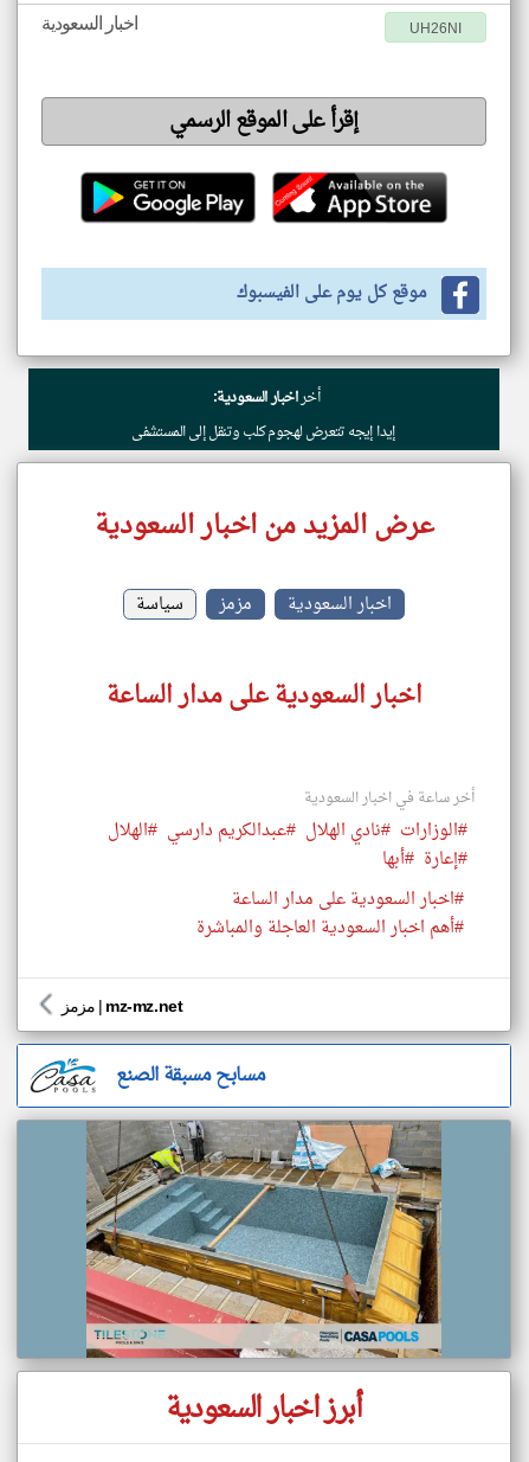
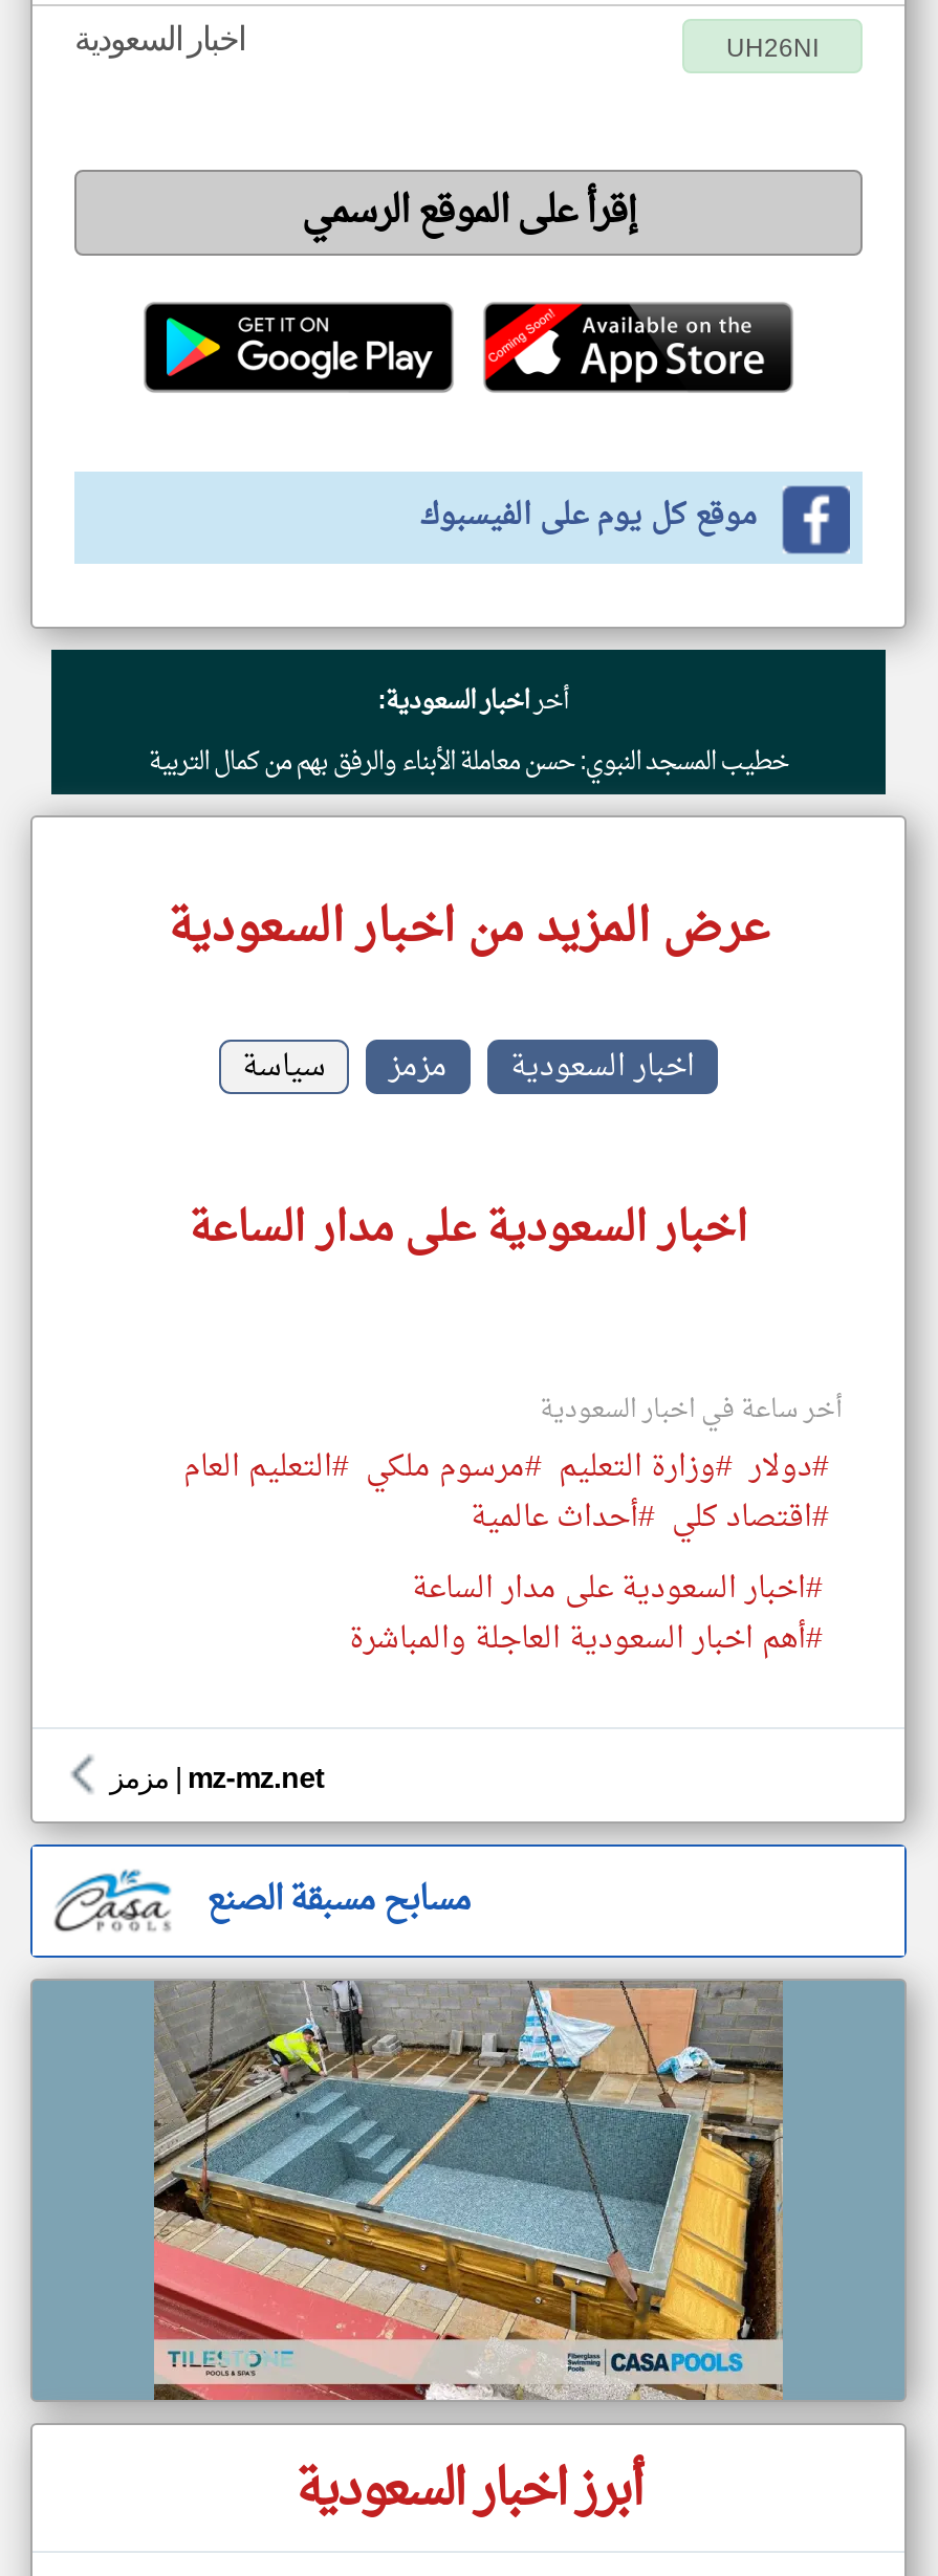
- إيدا إيجه تتعرض لهجوم كلب وتنقل إلى المستشفى
+ خطيب المسجد النبوي: حسن معاملة الأبناء والرفق بهم من كمال التربية

- #الوزارات #نادي الهلال #عبدالكريم دارسي #الهلال
- #إعارة #أبها
+ #دولار #وزارة التعليم #مرسوم ملكي #التعليم العام
+ #اقتصاد كلي #أحداث عالمية
